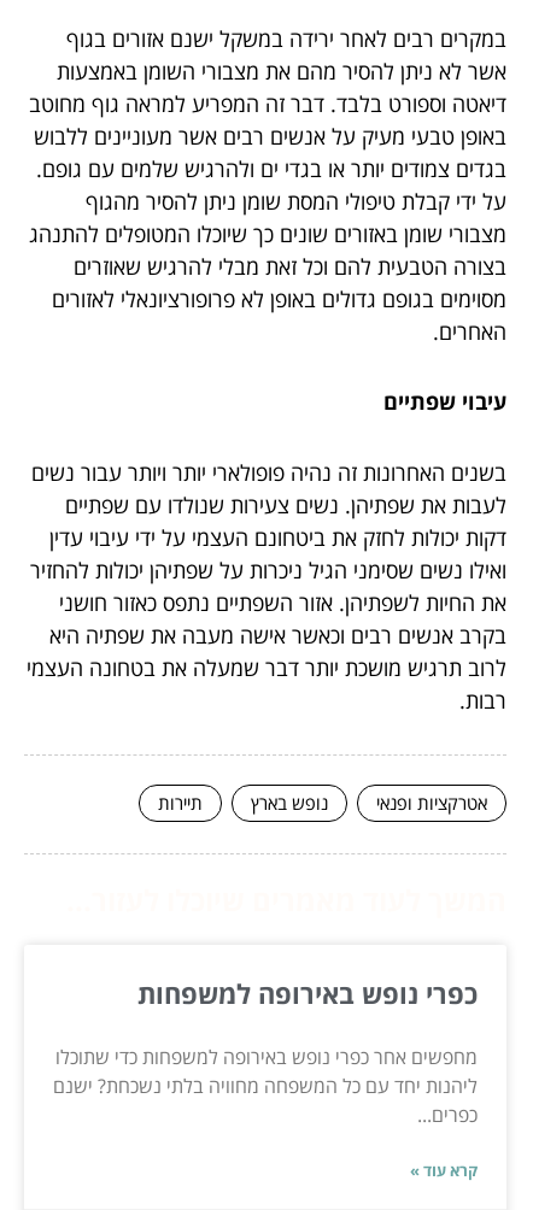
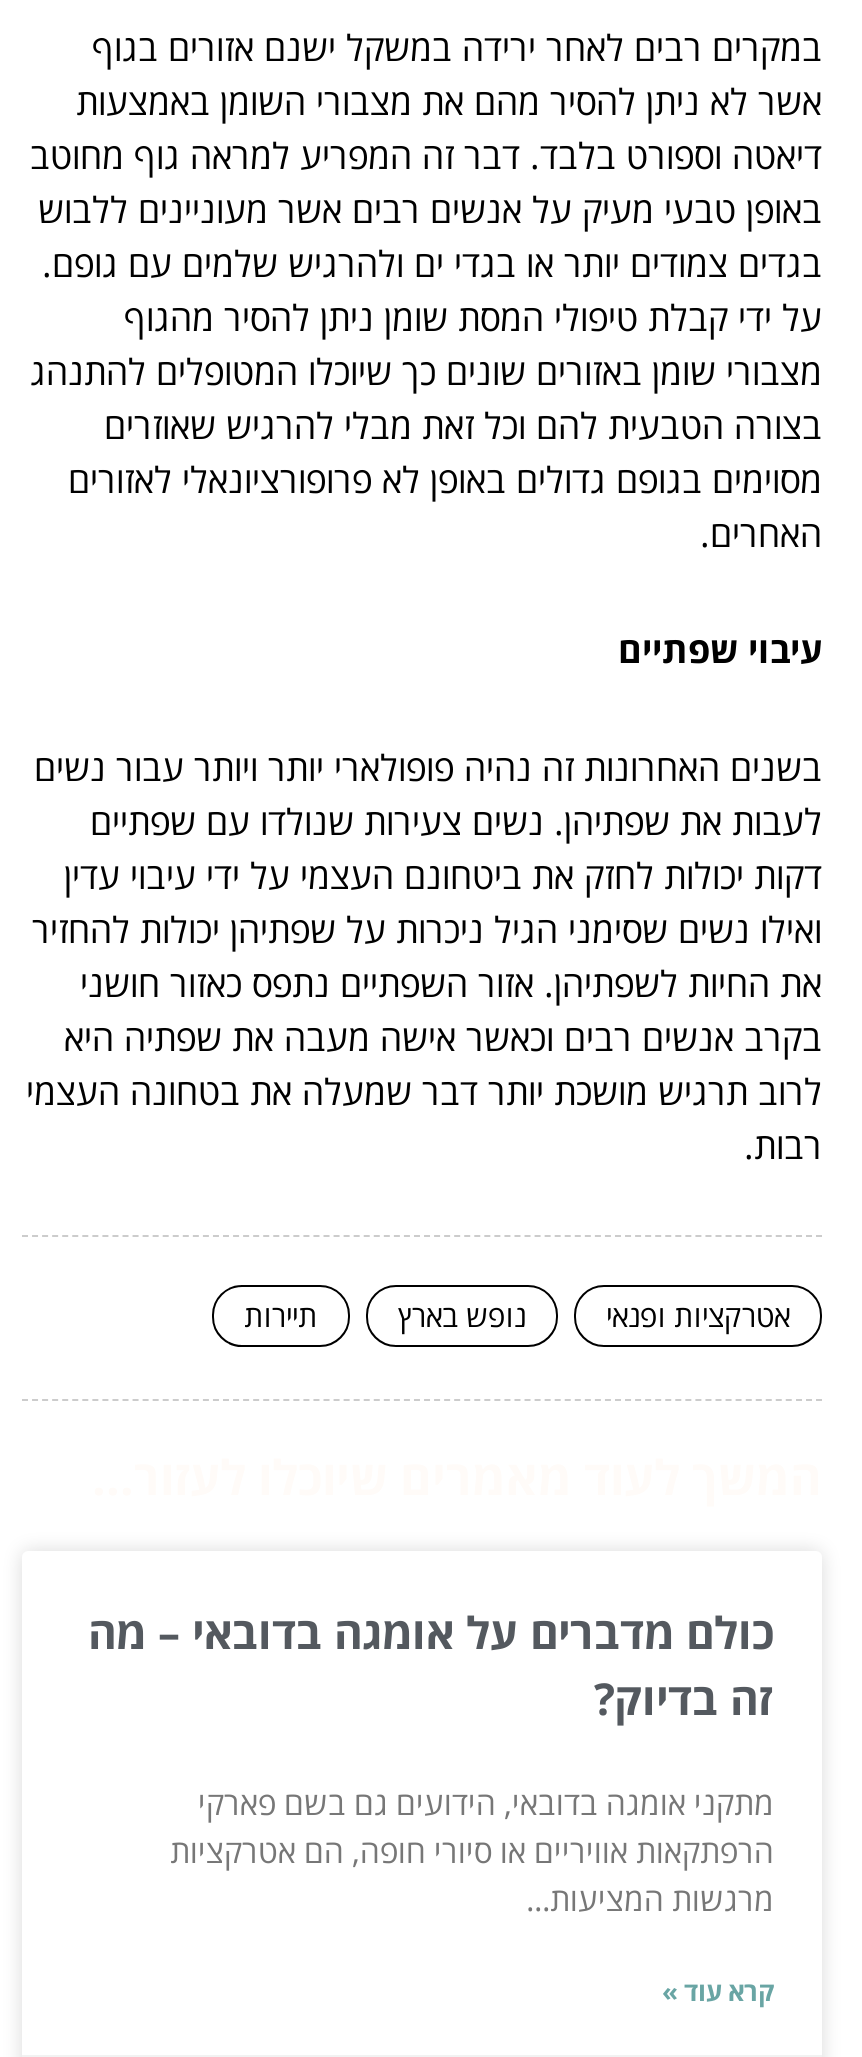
- כפרי נופש באירופה למשפחות
+ כולם מדברים על אומגה בדובאי – מה
+ זה בדיוק?

- מחפשים אחר כפרי נופש באירופה למשפחות כדי שתוכלו
- ליהנות יחד עם כל המשפחה מחוויה בלתי נשכחת? ישנם
- כפרים...
+ מתקני אומגה בדובאי, הידועים גם בשם פארקי
+ הרפתקאות אוויריים או סיורי חופה, הם אטרקציות
+ מרגשות המציעות...
